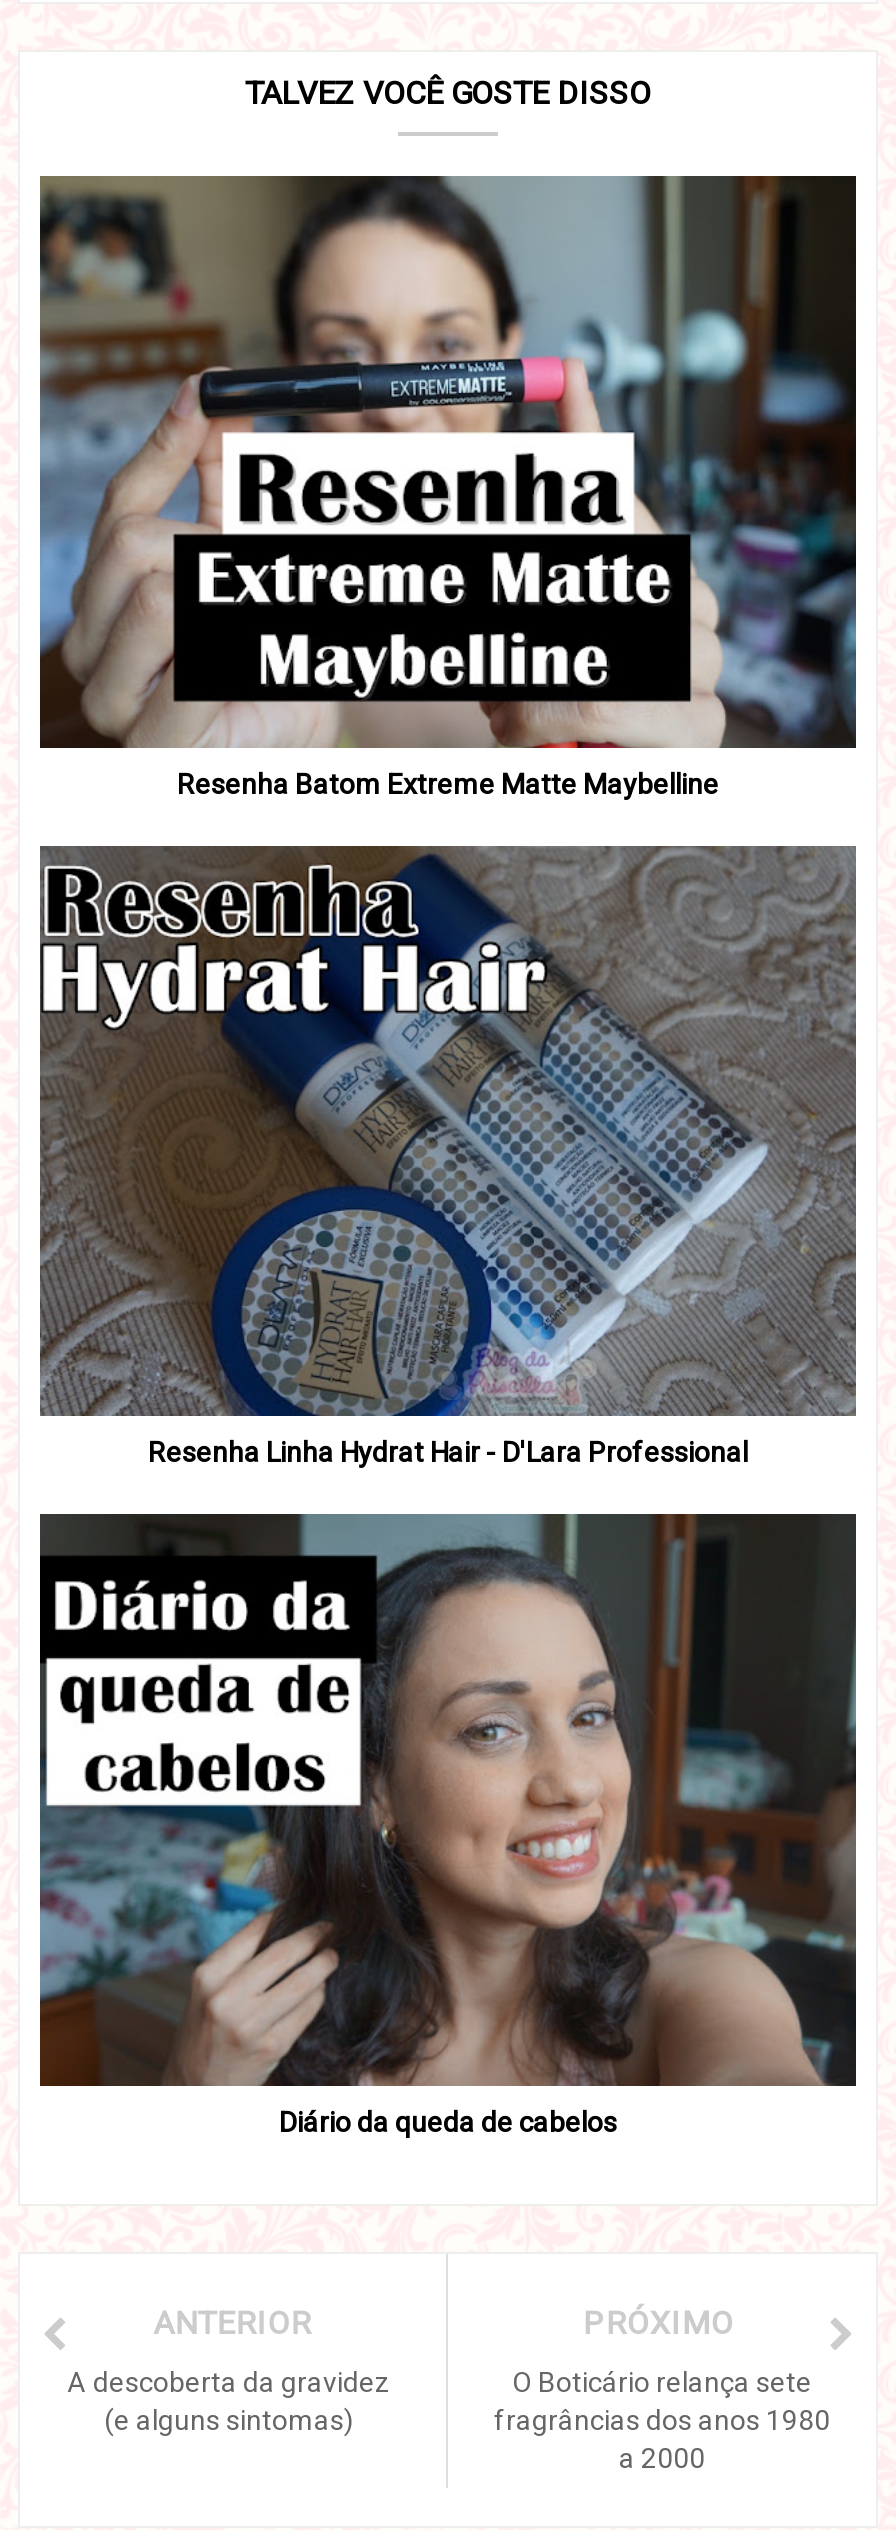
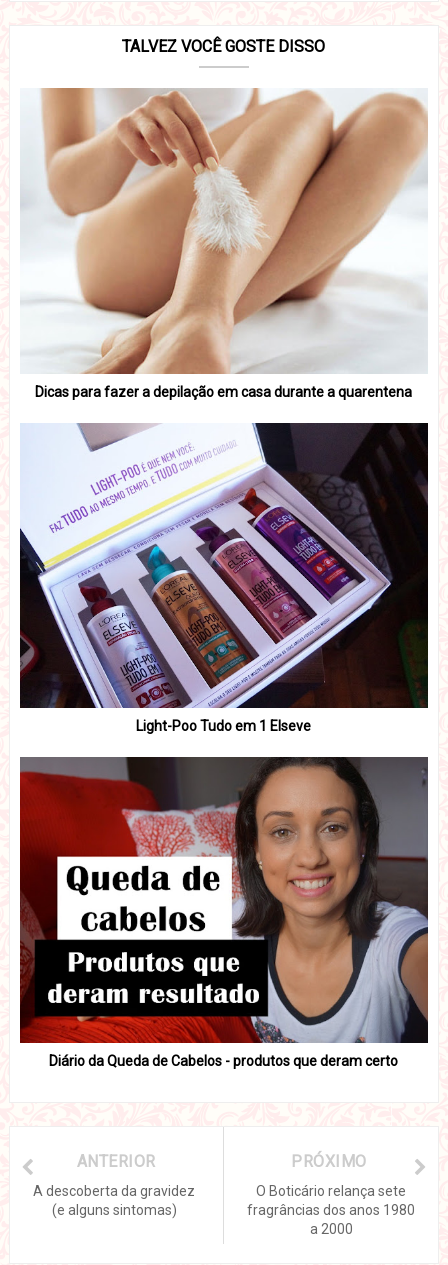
- [image]
- Resenha Batom Extreme Matte Maybelline
+ [image]
+ Dicas para fazer a depilação em casa durante a quarentena

- [image]
- Resenha Linha Hydrat Hair - D'Lara Professional
+ [image]
+ Light-Poo Tudo em 1 Elseve

- [image]
- Diário da queda de cabelos
+ [image]
+ Diário da Queda de Cabelos - produtos que deram certo
